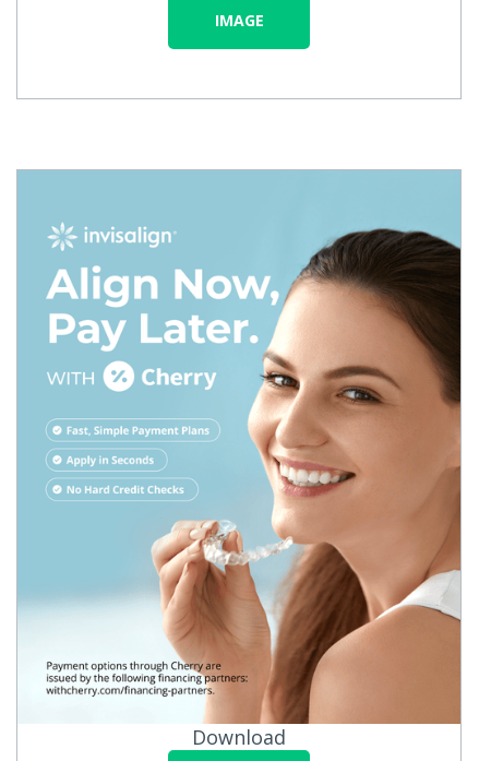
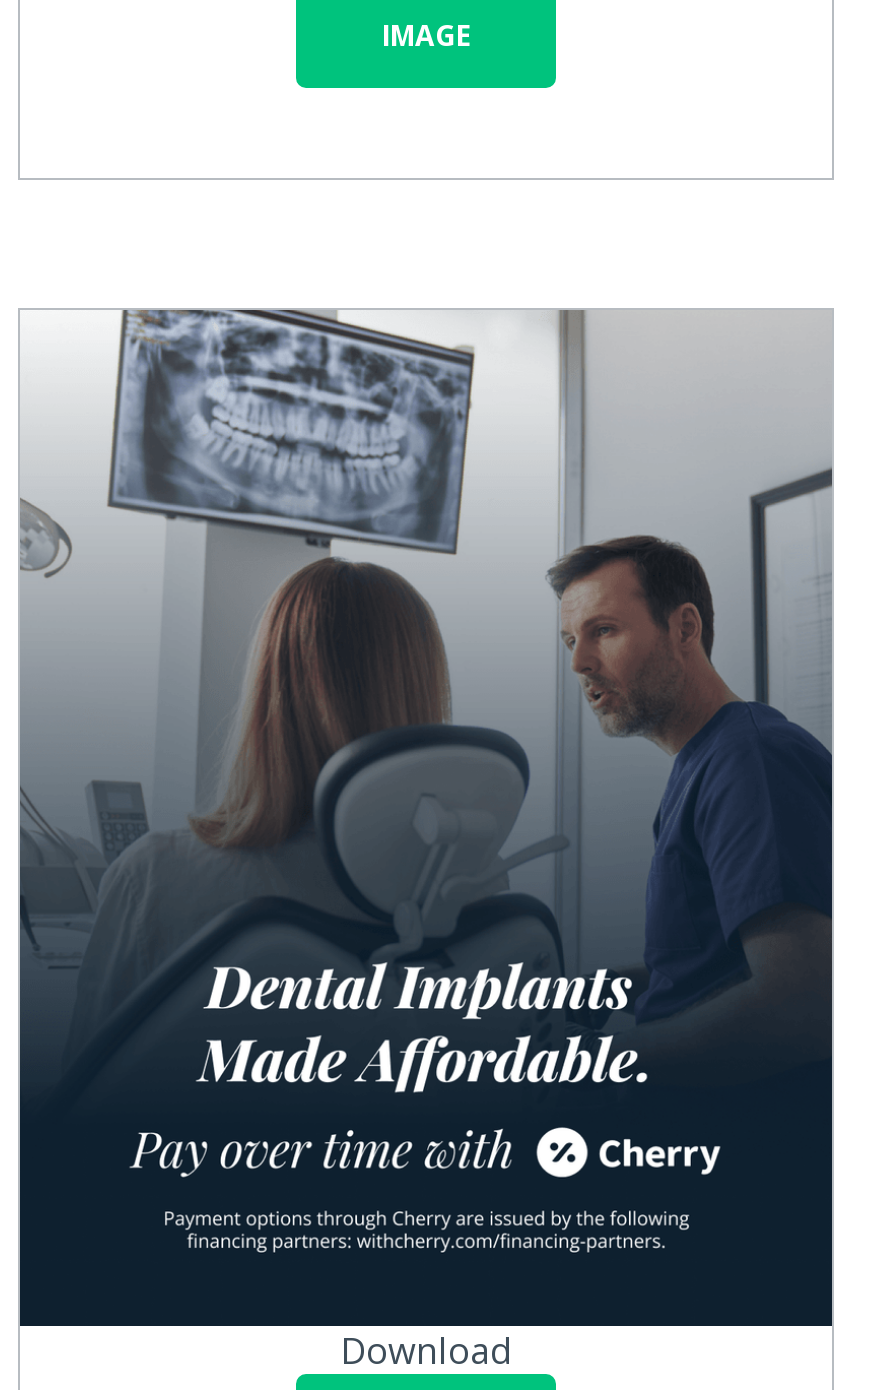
- [image]
+ [image]
